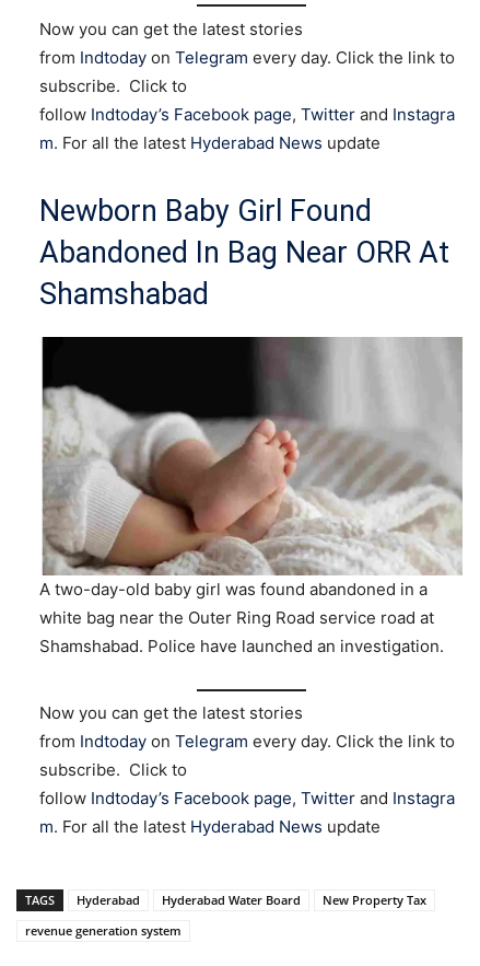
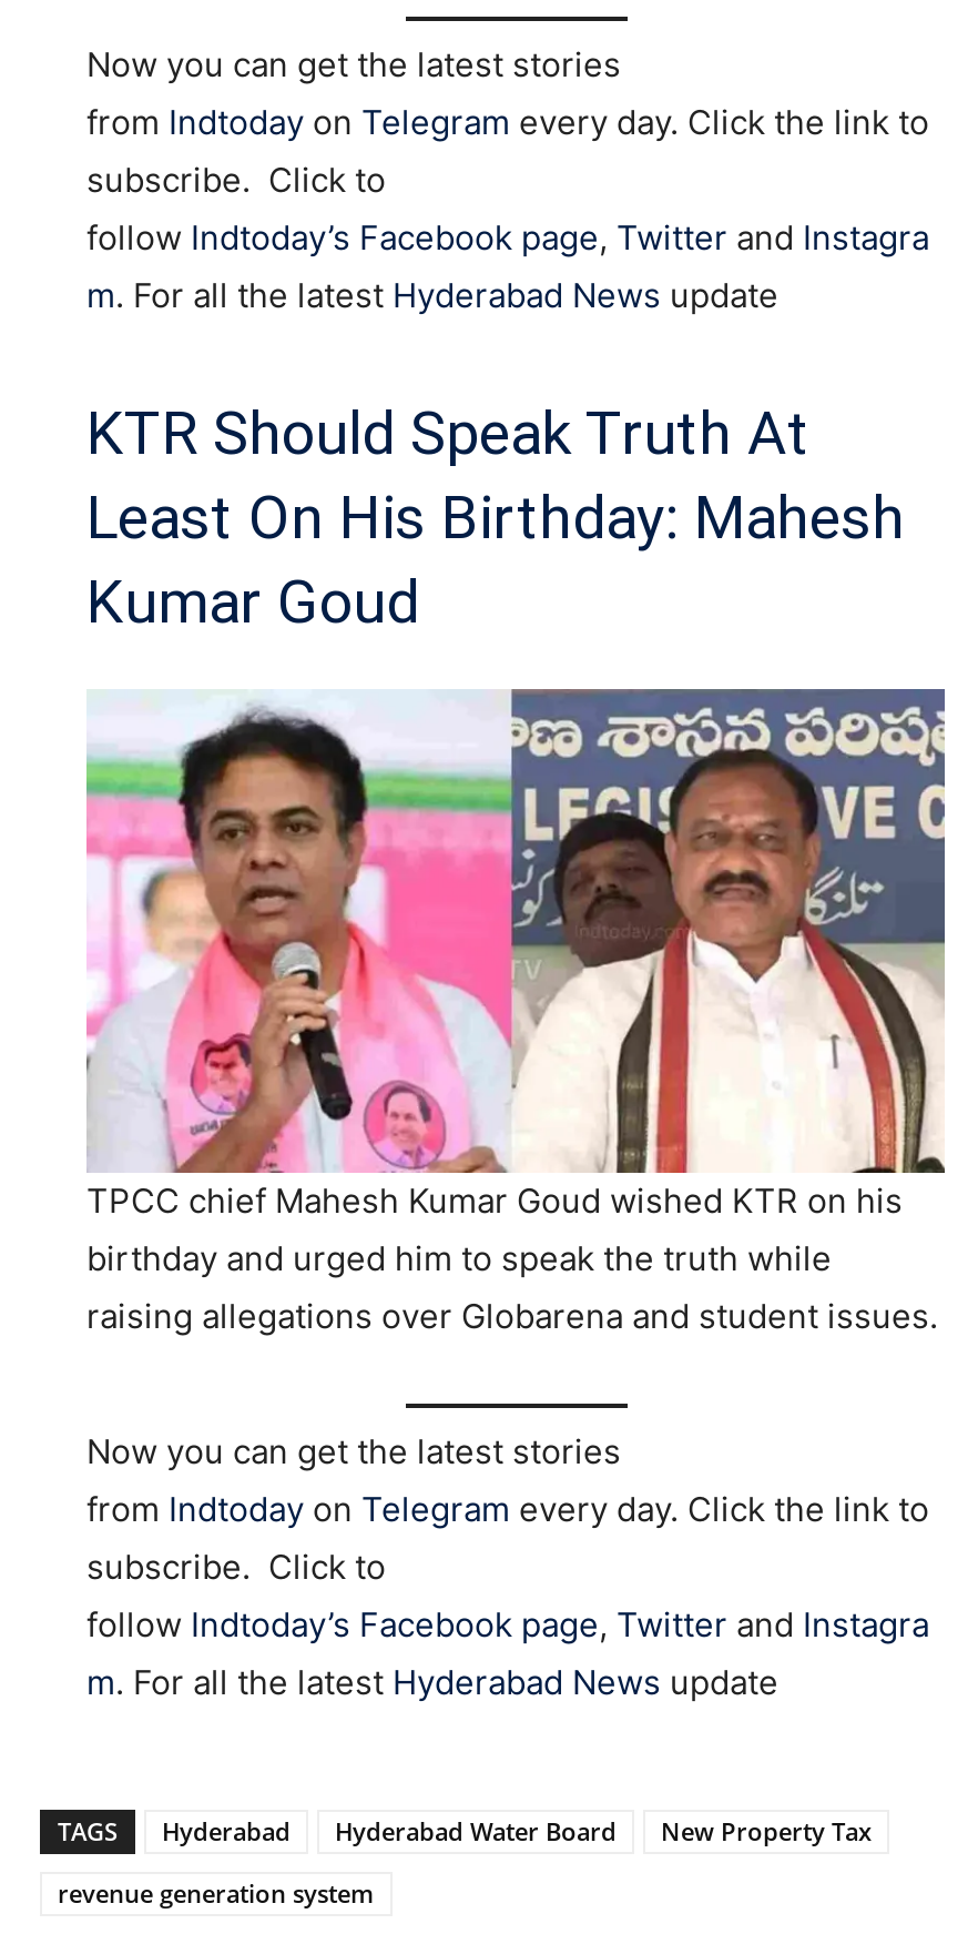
- Newborn Baby Girl Found
- Abandoned In Bag Near ORR At
- Shamshabad
+ KTR Should Speak Truth At
+ Least On His Birthday: Mahesh
+ Kumar Goud

- [image]
- A two-day-old baby girl was found abandoned in a
- white bag near the Outer Ring Road service road at
- Shamshabad. Police have launched an investigation.
+ [image]
+ TPCC chief Mahesh Kumar Goud wished KTR on his
+ birthday and urged him to speak the truth while
+ raising allegations over Globarena and student issues.
